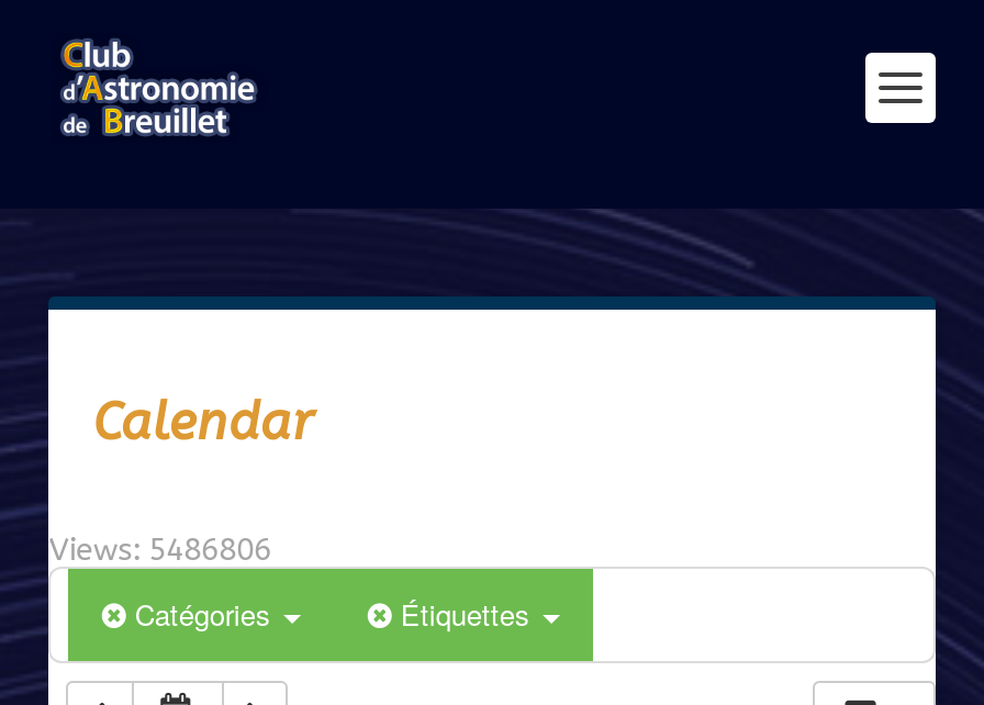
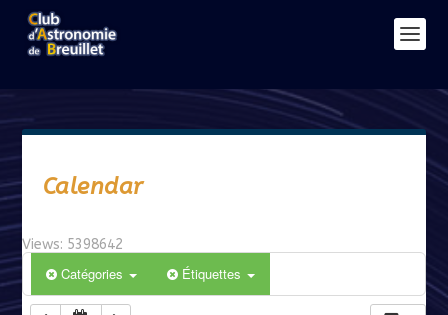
- Views: 5486806
+ Views: 5398642
